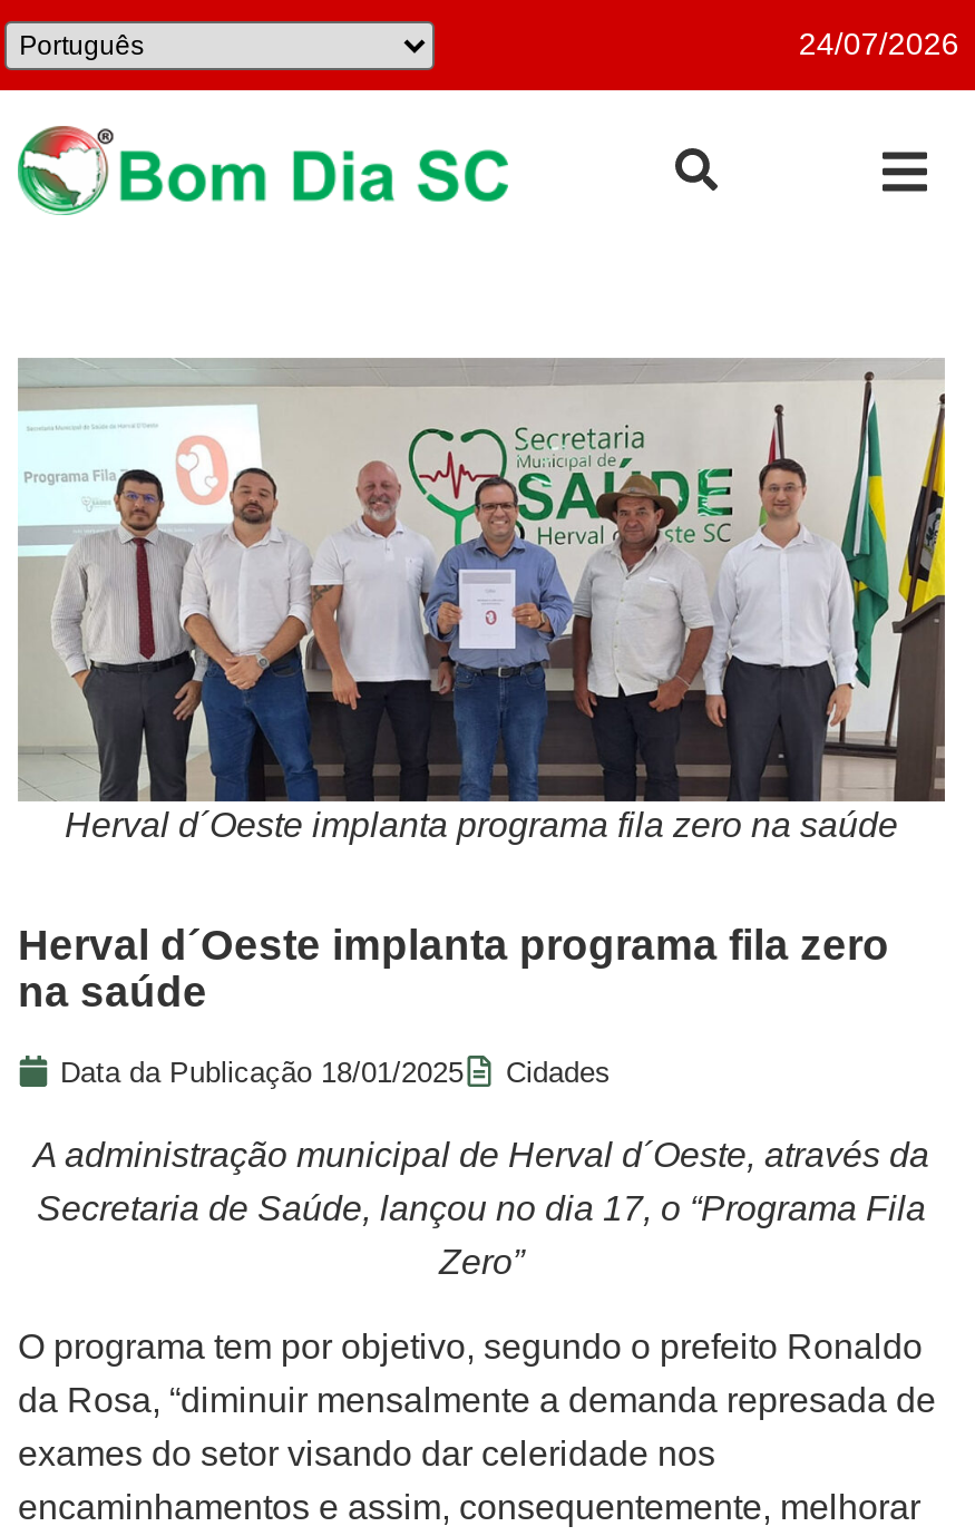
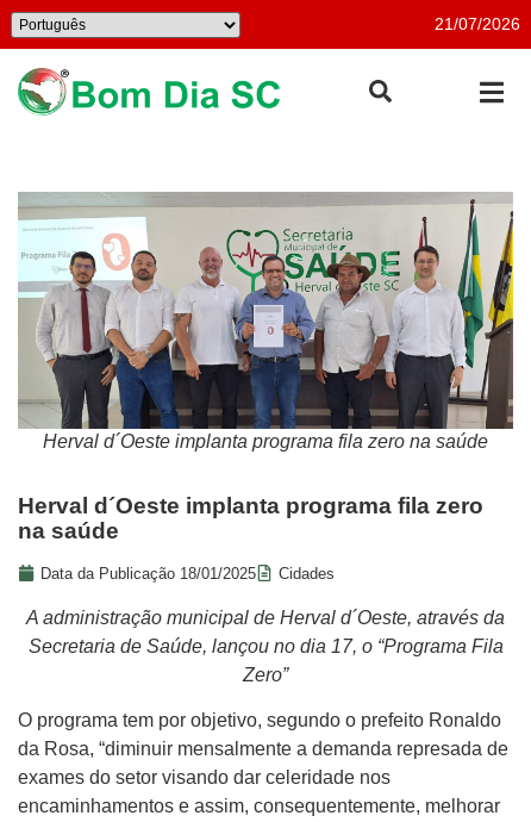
- 24/07/2026
+ 21/07/2026
